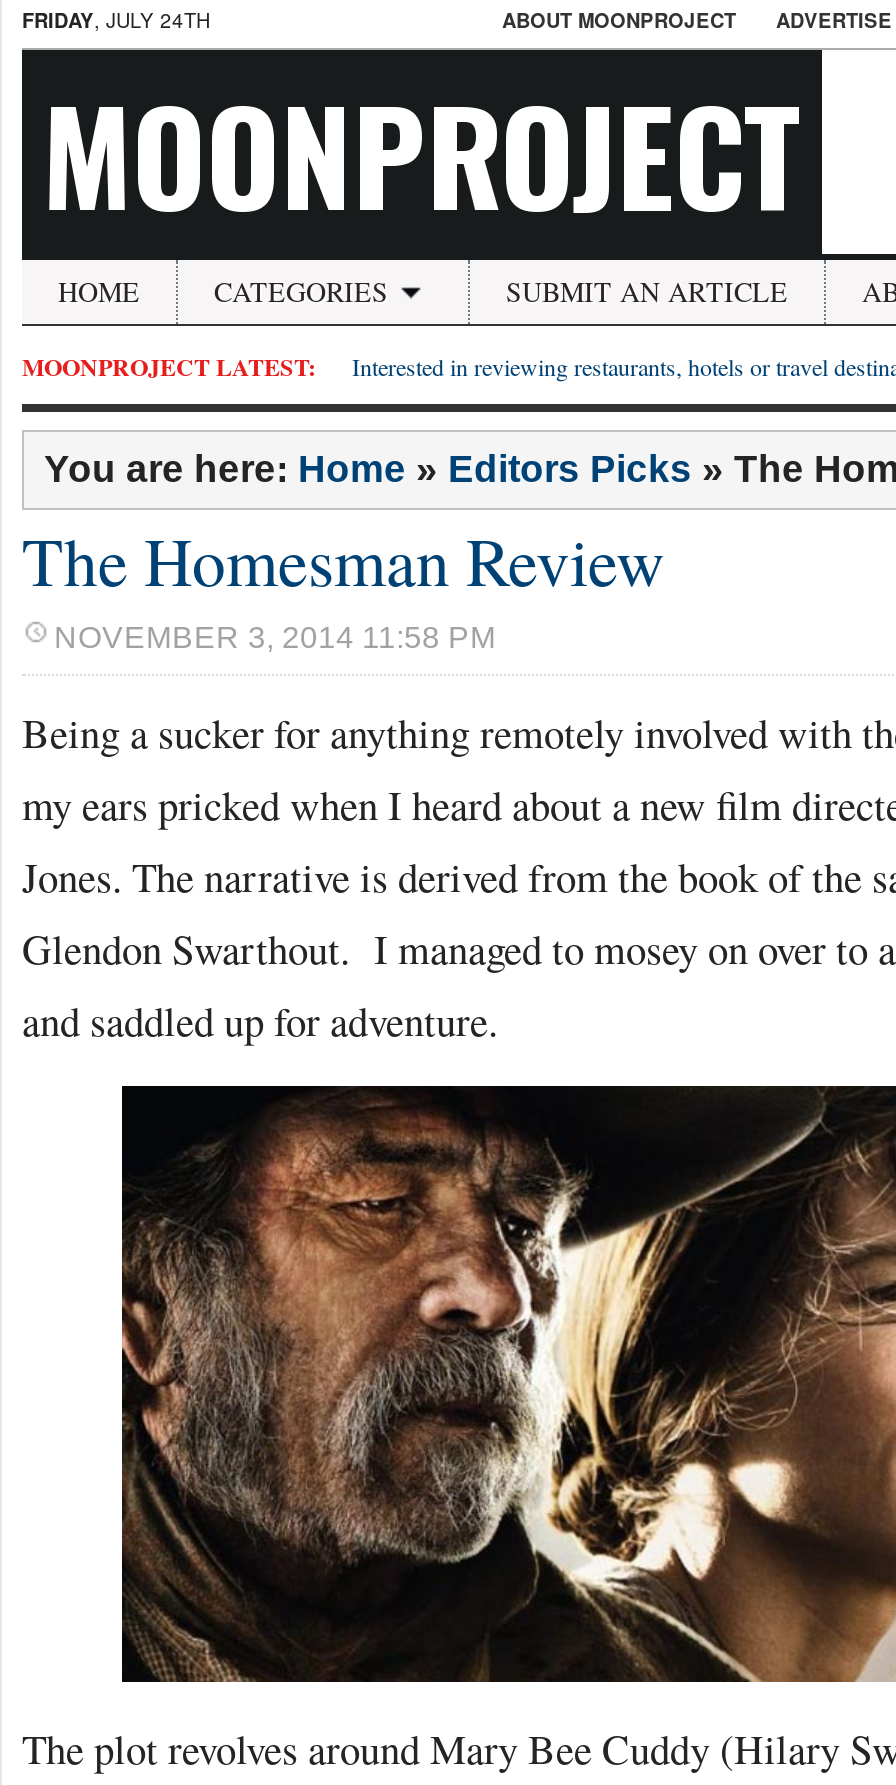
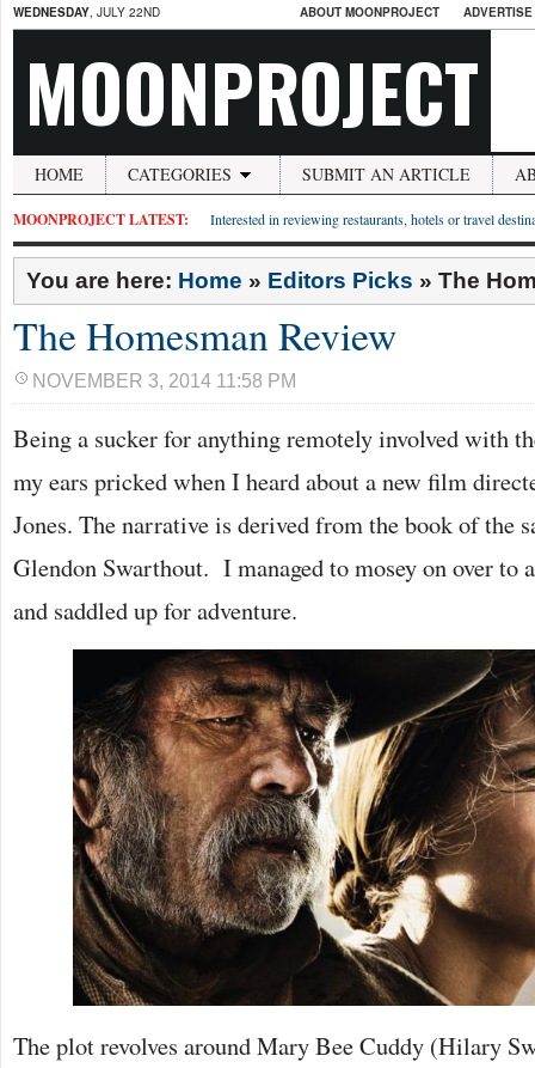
- FRIDAY, JULY 24TH
+ WEDNESDAY, JULY 22ND
